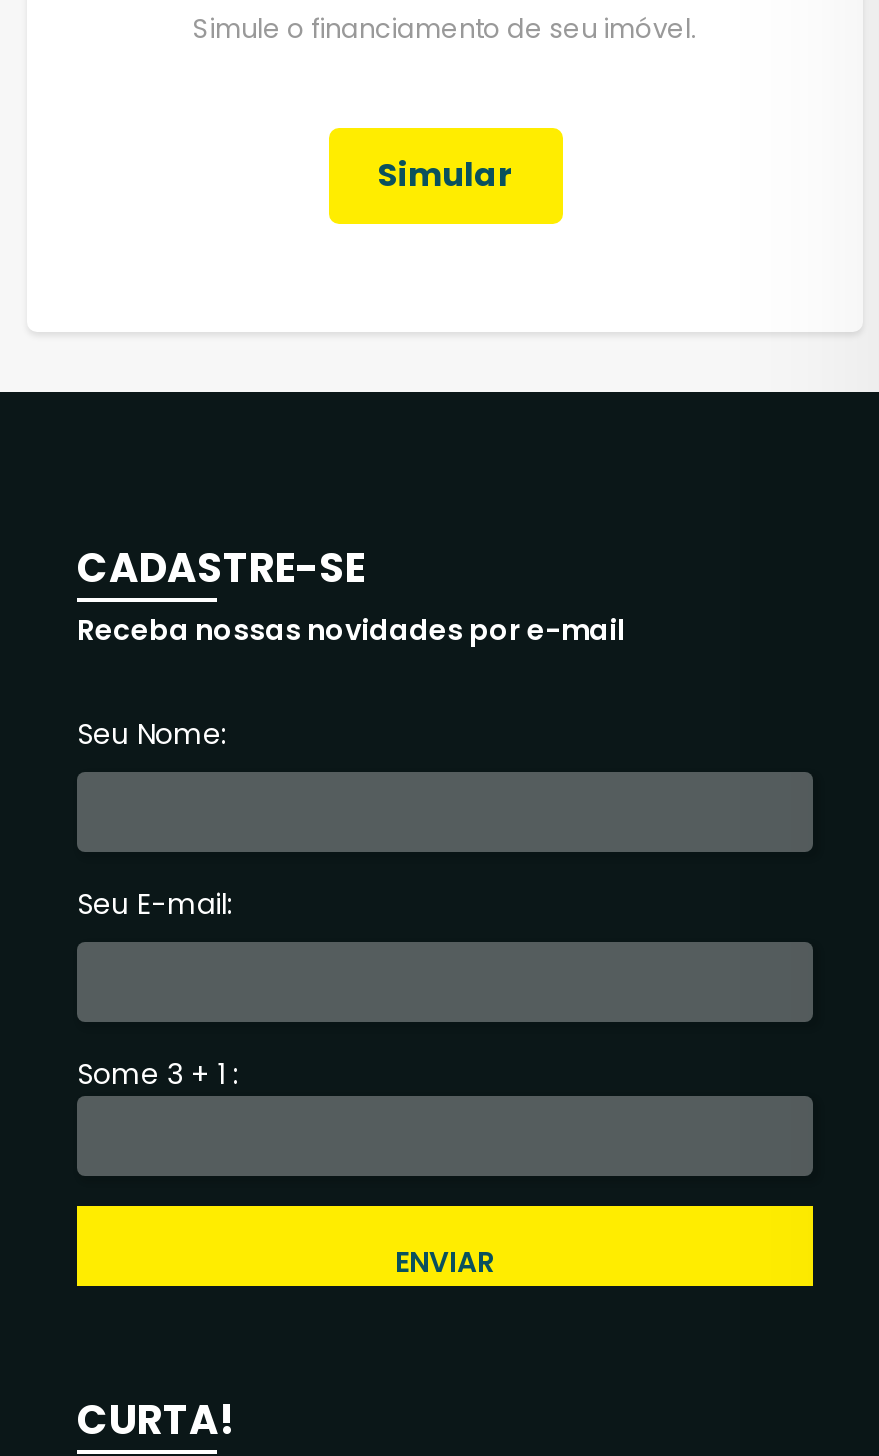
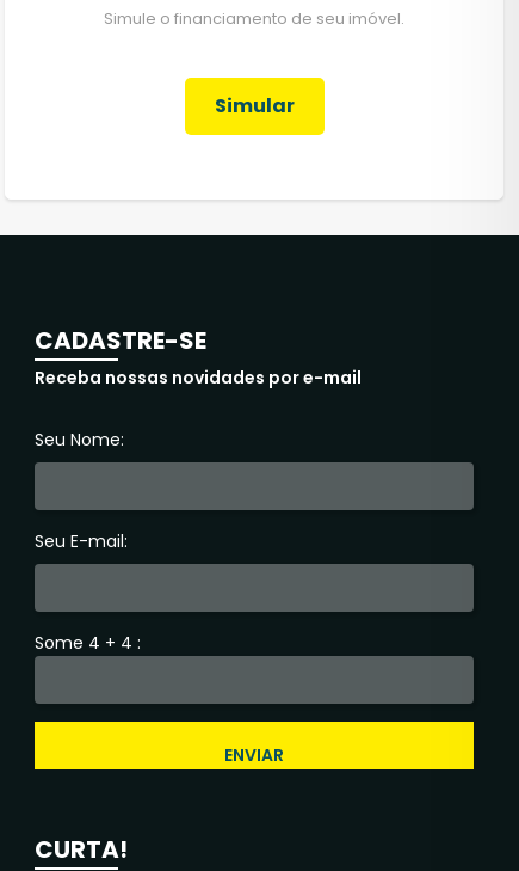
- Some 3 + 1 :
+ Some 4 + 4 :
